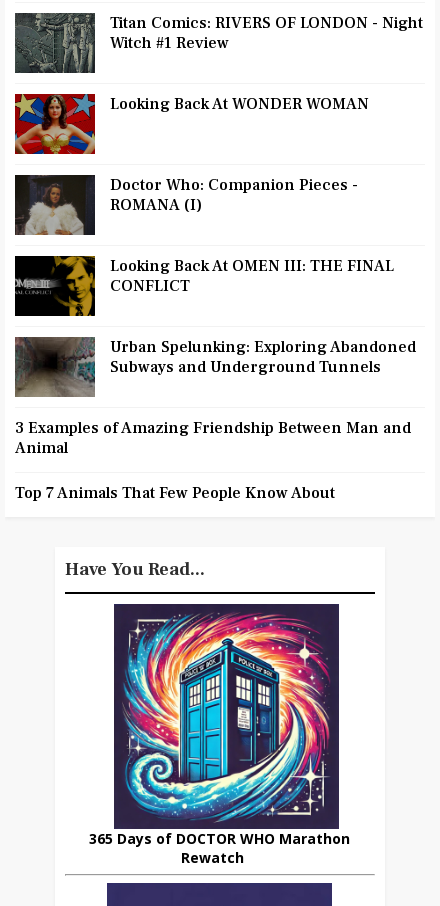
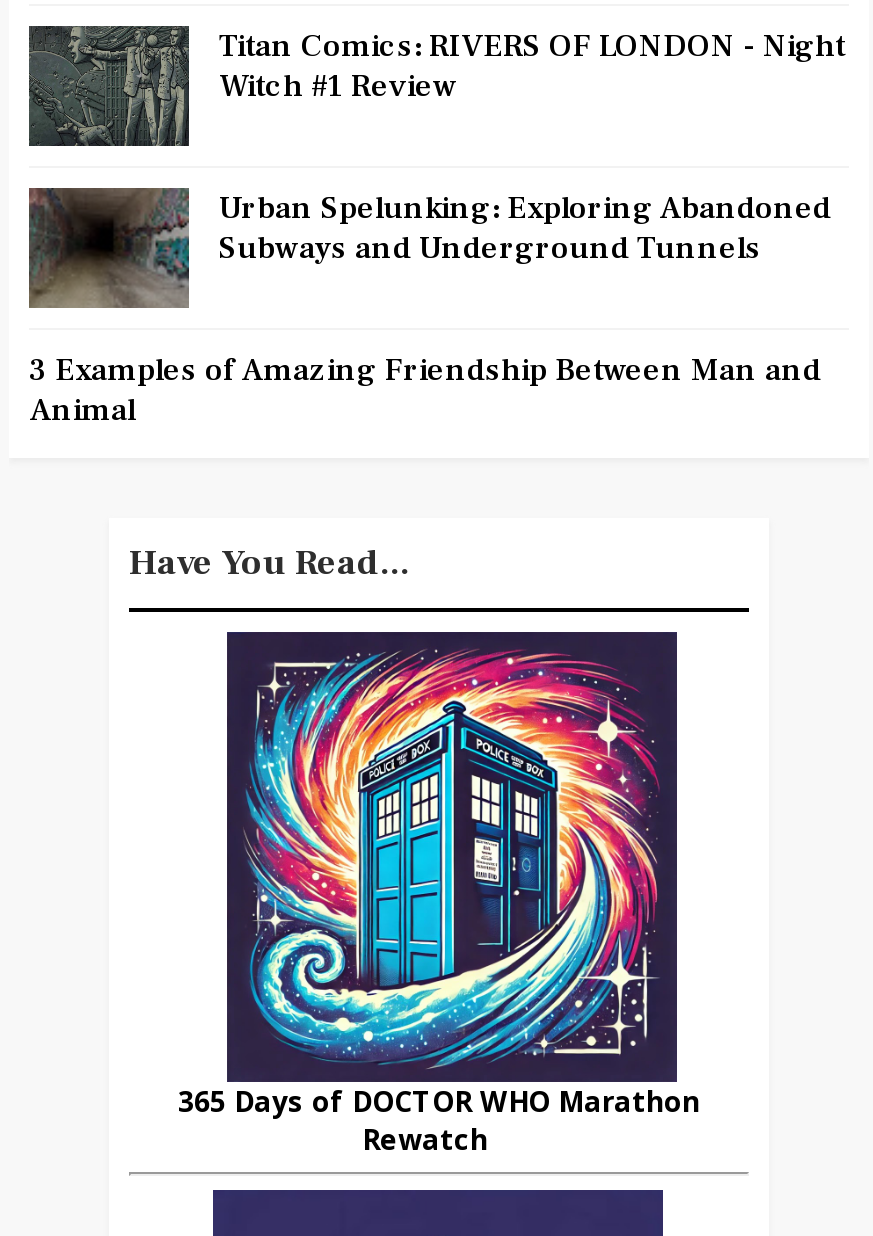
- [image]
- Looking Back At WONDER WOMAN

- [image]
- Doctor Who: Companion Pieces -
- ROMANA (I)
- Looking Back At OMEN III: THE FINAL
- CONFLICT

- [image]

- Top 7 Animals That Few People Know About
